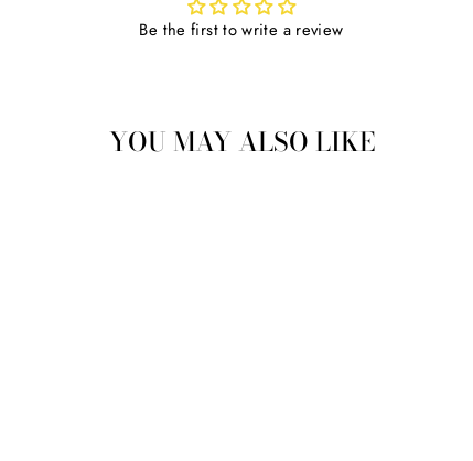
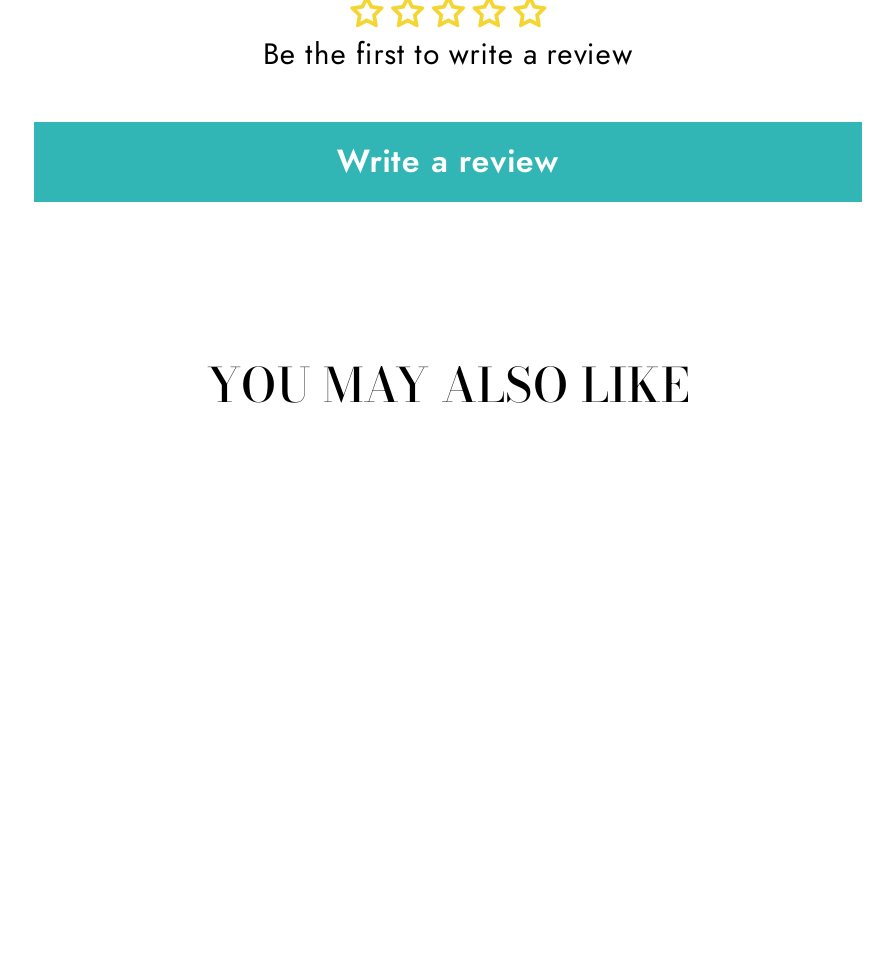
+ Write a review
